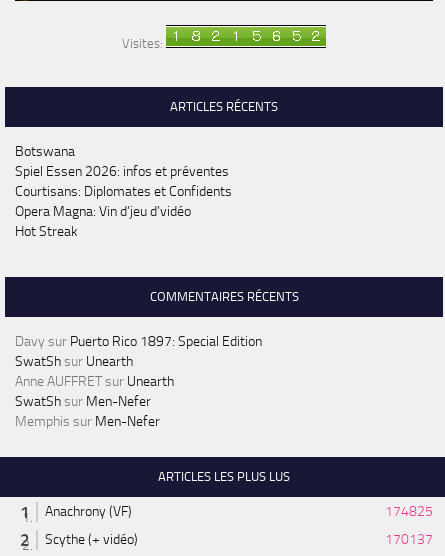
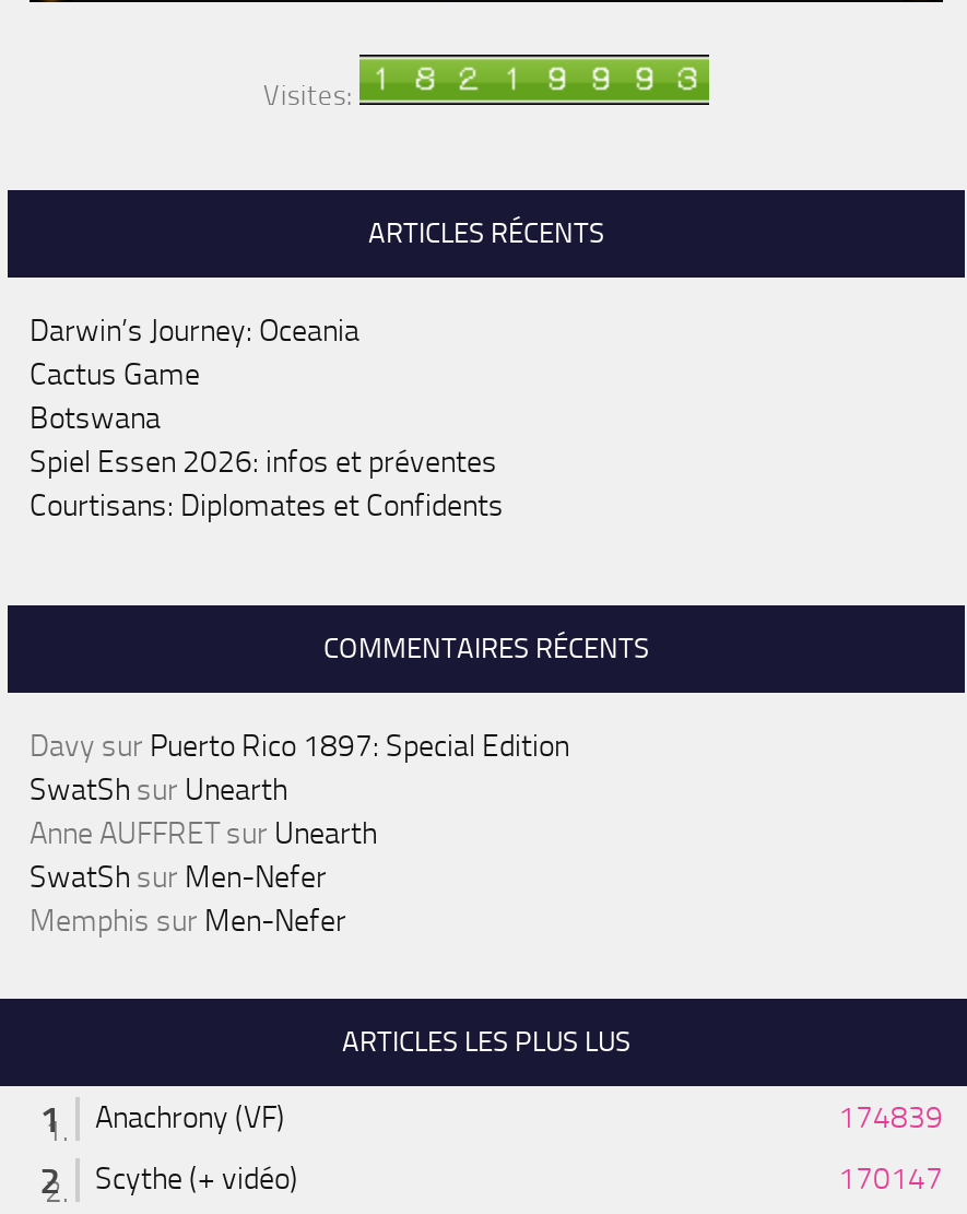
+ Darwin’s Journey: Oceania
+ Cactus Game

moved down: Botswana | Spiel Essen 2026: infos et préventes | Courtisans: Diplomates et Confidents

- Opera Magna: Vin d’jeu d’vidéo
- Hot Streak

- 174825
+ 174839

- 170137
+ 170147
